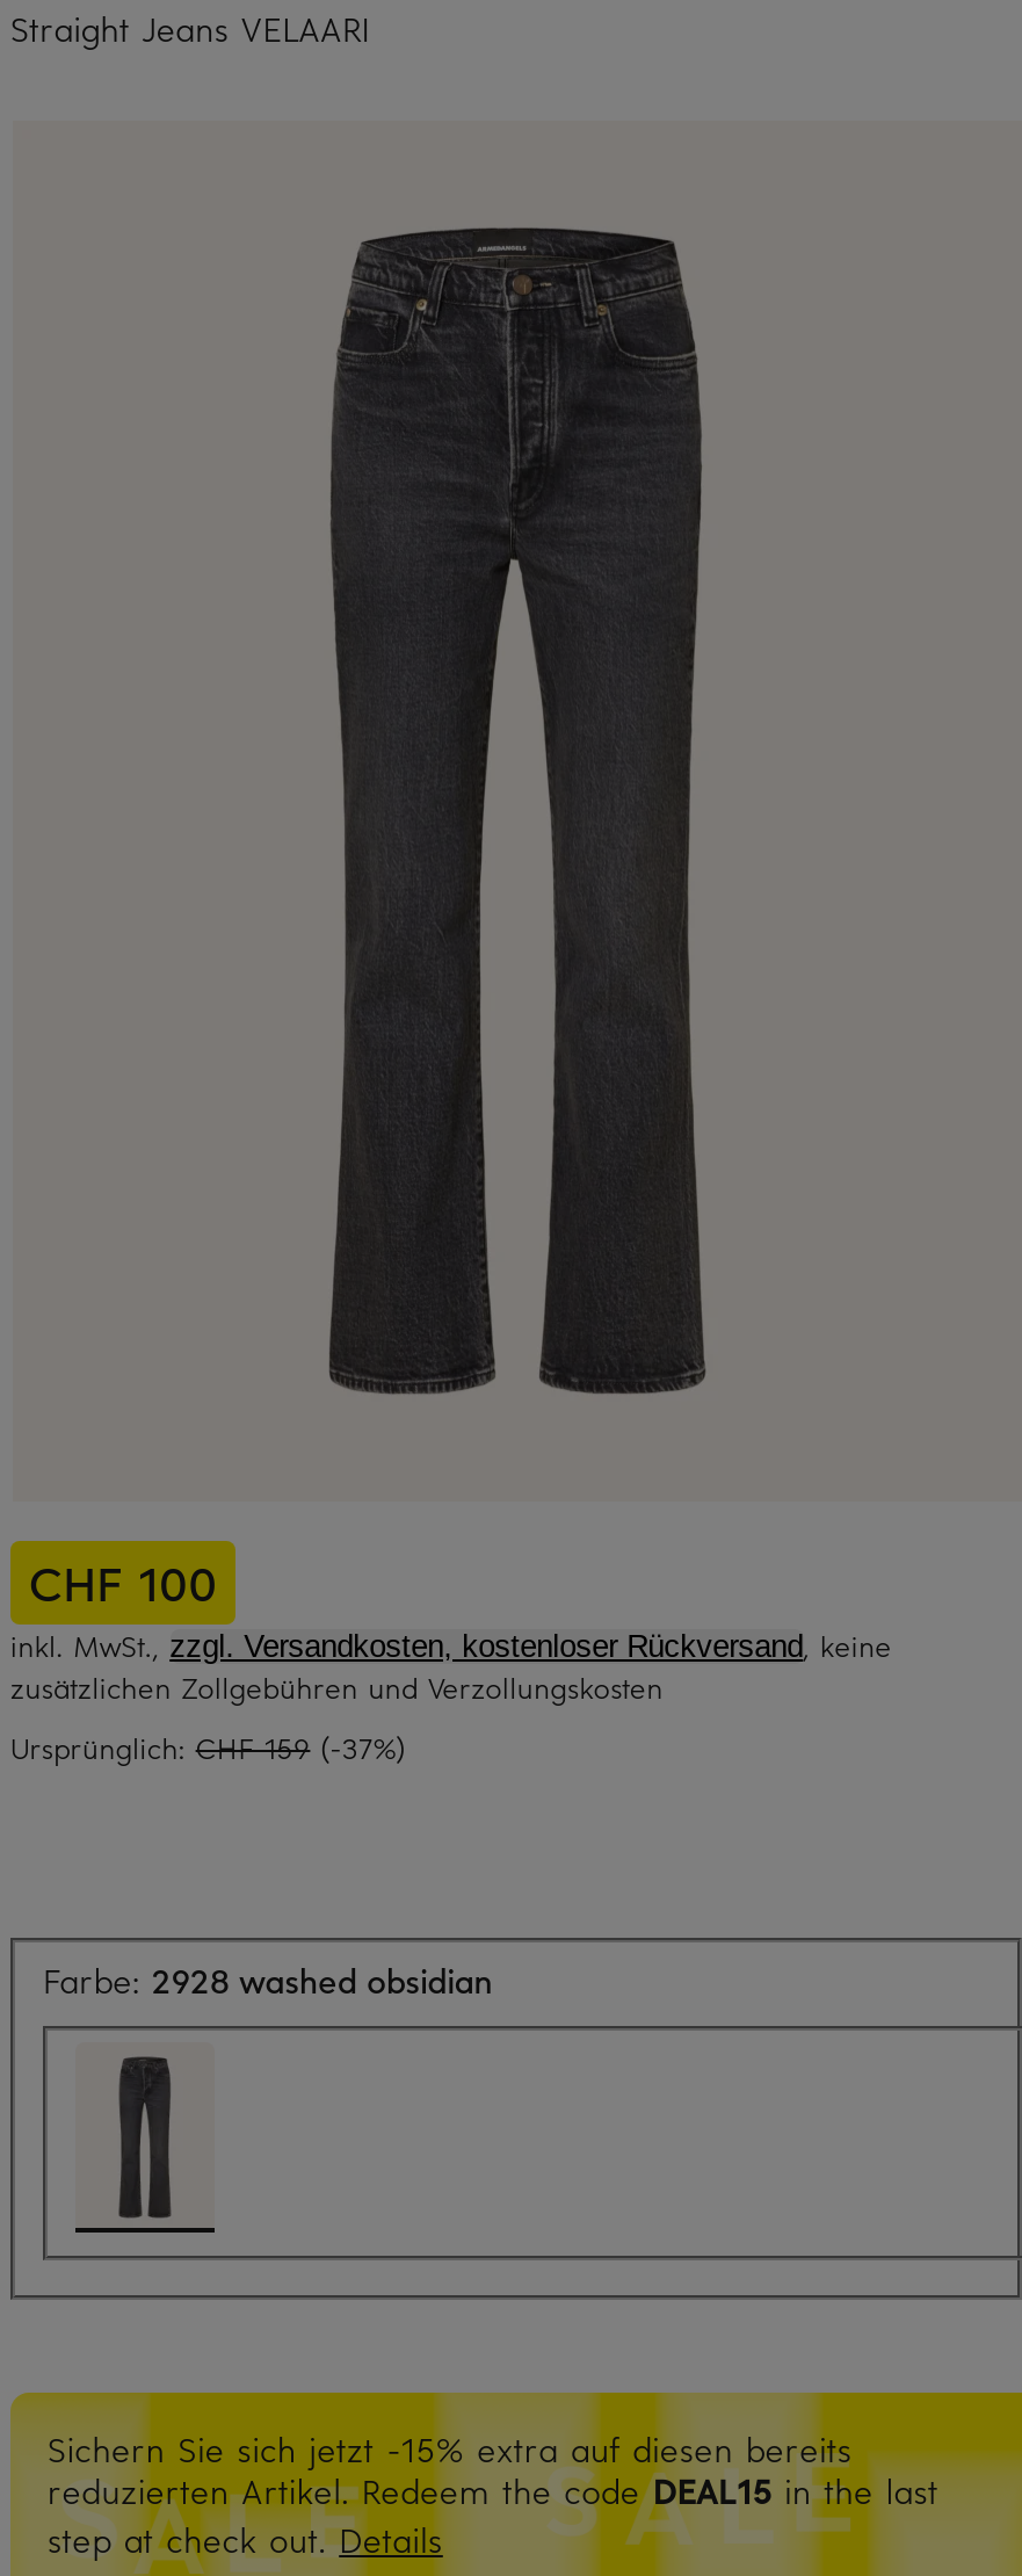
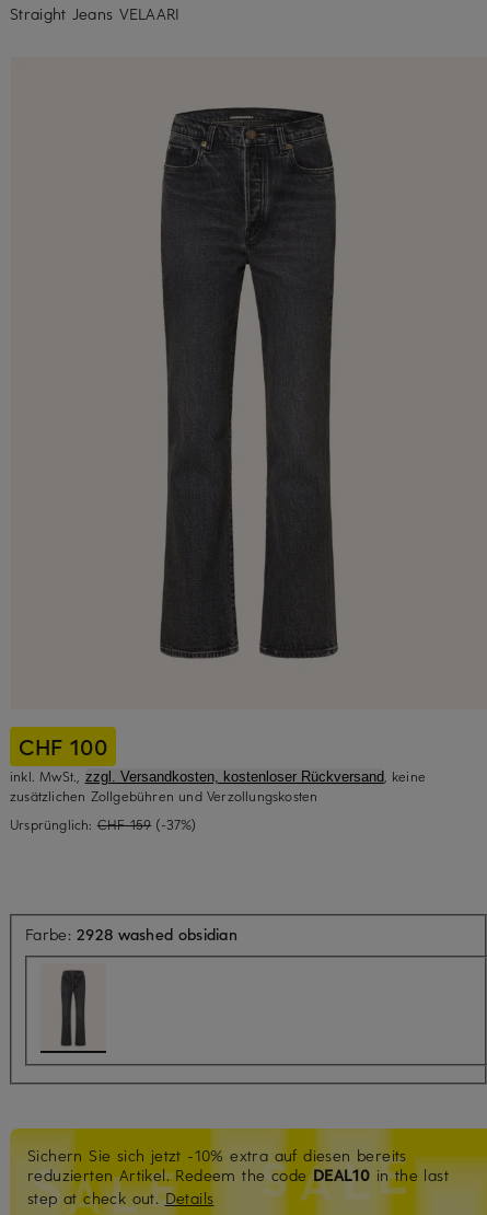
- Sichern Sie sich jetzt -15% extra auf diesen bereits
+ Sichern Sie sich jetzt -10% extra auf diesen bereits

- reduzierten Artikel. Redeem the code DEAL15 in the last
+ reduzierten Artikel. Redeem the code DEAL10 in the last
